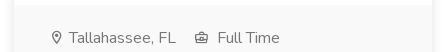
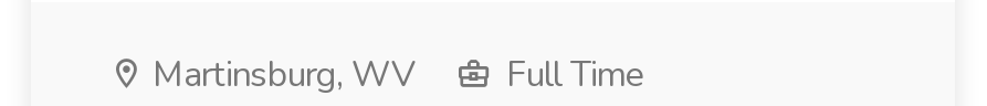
- Tallahassee, FL
+ Martinsburg, WV
